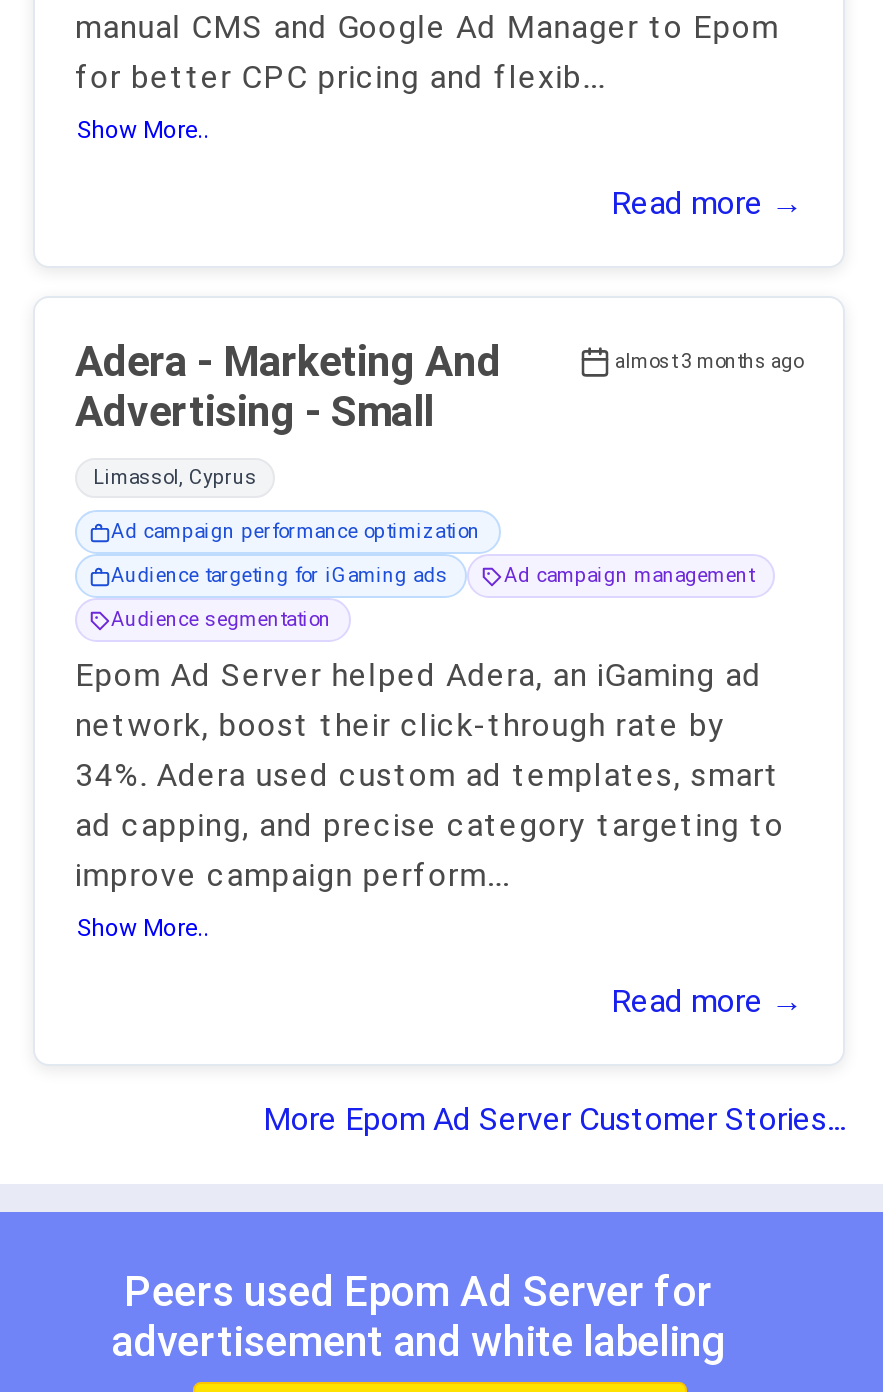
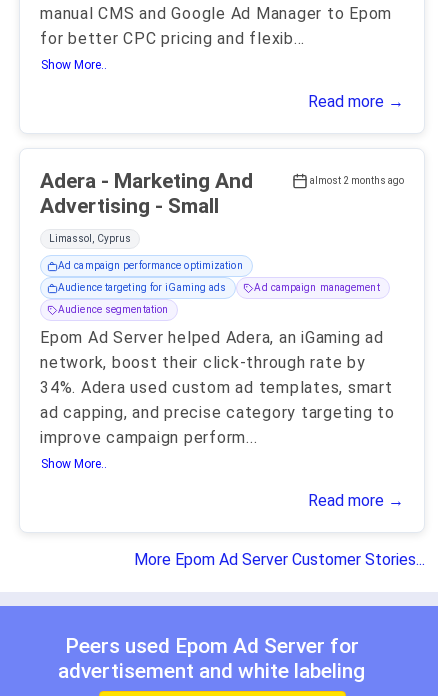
- almost 3 months ago
+ almost 2 months ago
